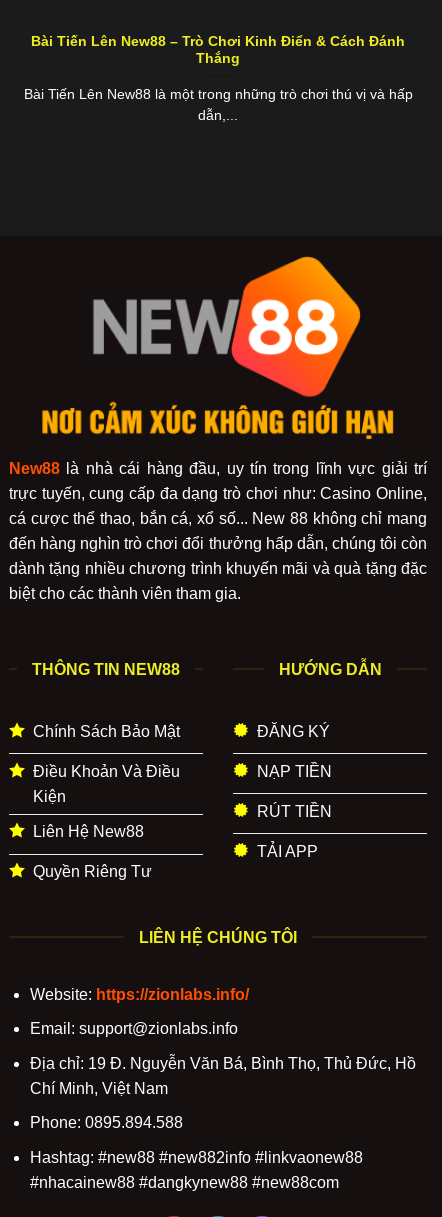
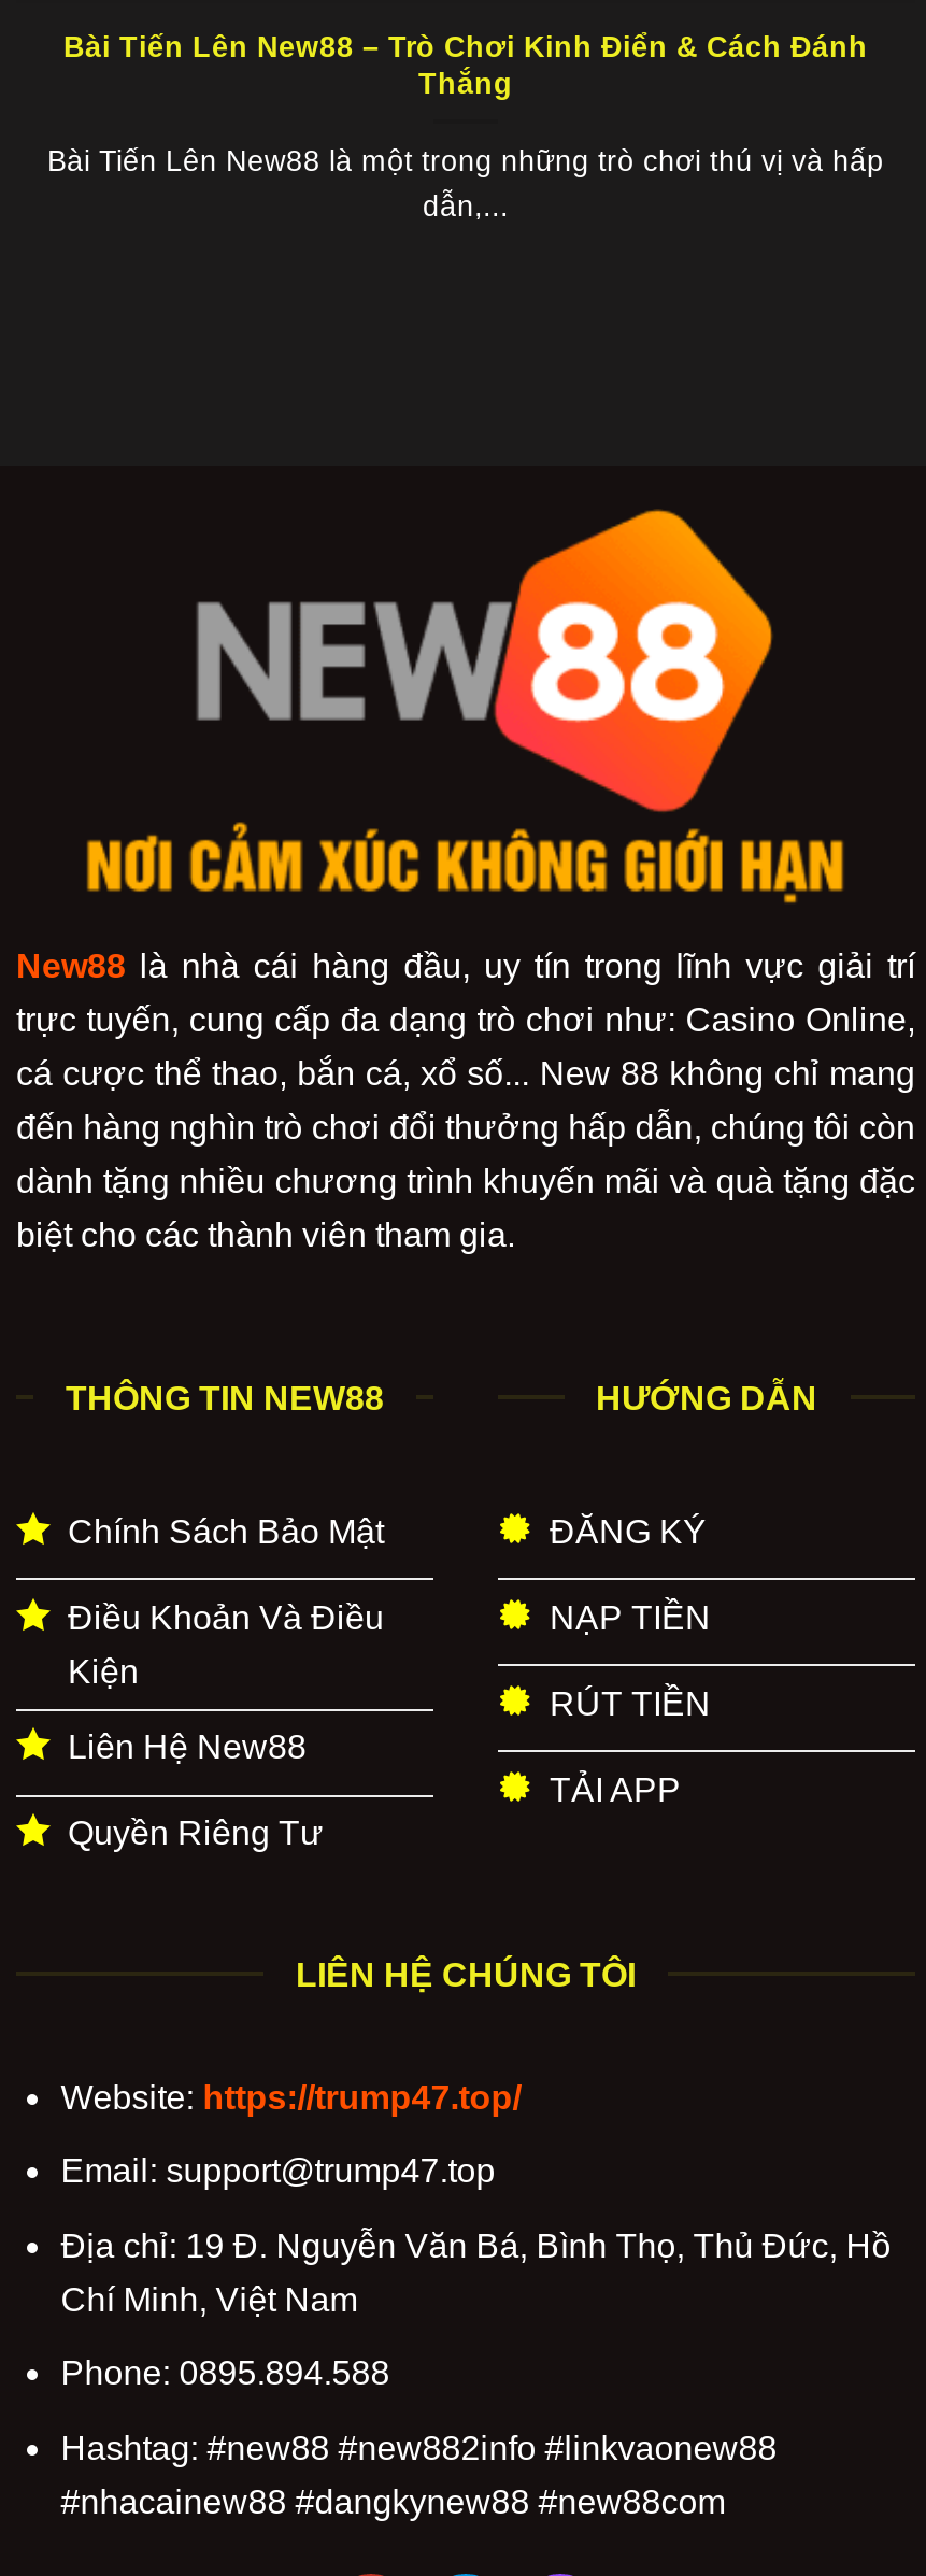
- Website: https://zionlabs.info/
+ Website: https://trump47.top/

- Email: support@zionlabs.info
+ Email: support@trump47.top
